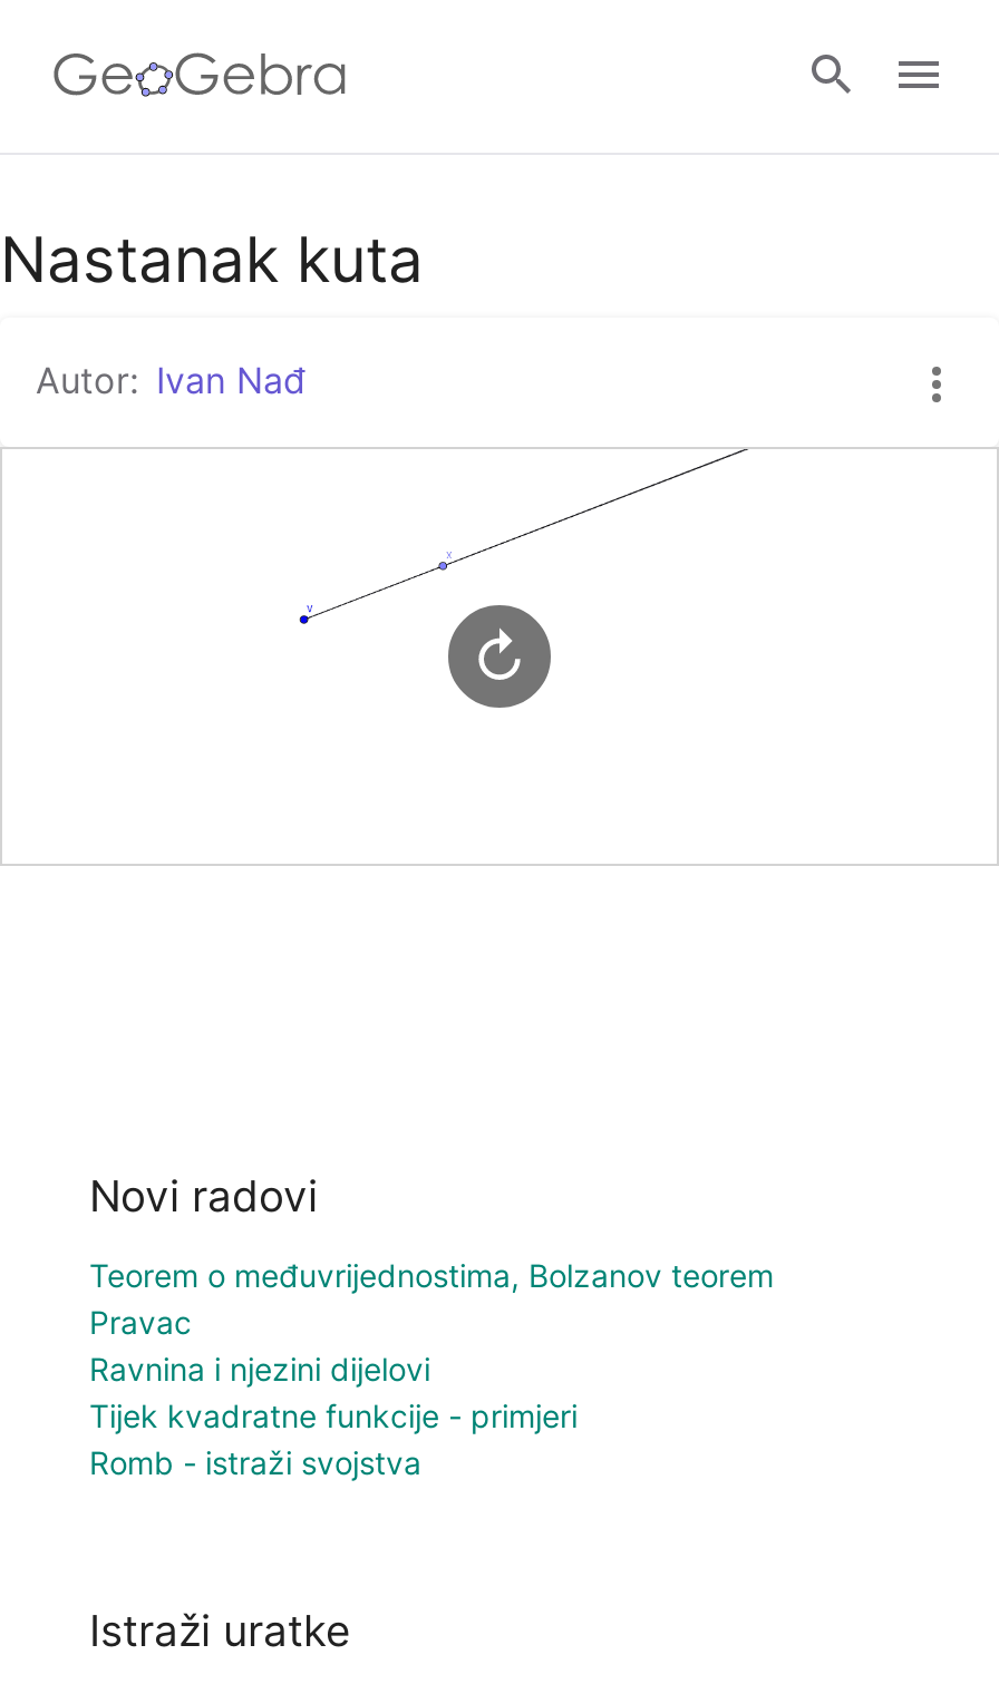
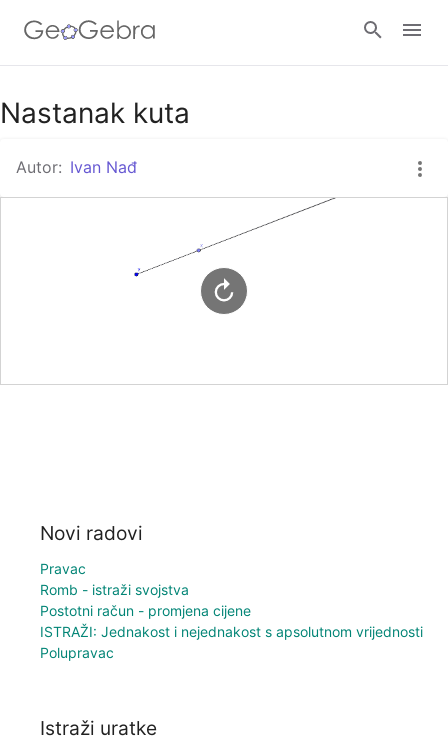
- Teorem o međuvrijednostima, Bolzanov teorem

moved up: Pravac

- Ravnina i njezini dijelovi
- Tijek kvadratne funkcije - primjeri

moved up: Romb - istraži svojstva

+ Postotni račun - promjena cijene
+ ISTRAŽI: Jednakost i nejednakost s apsolutnom vrijednosti
+ Polupravac
